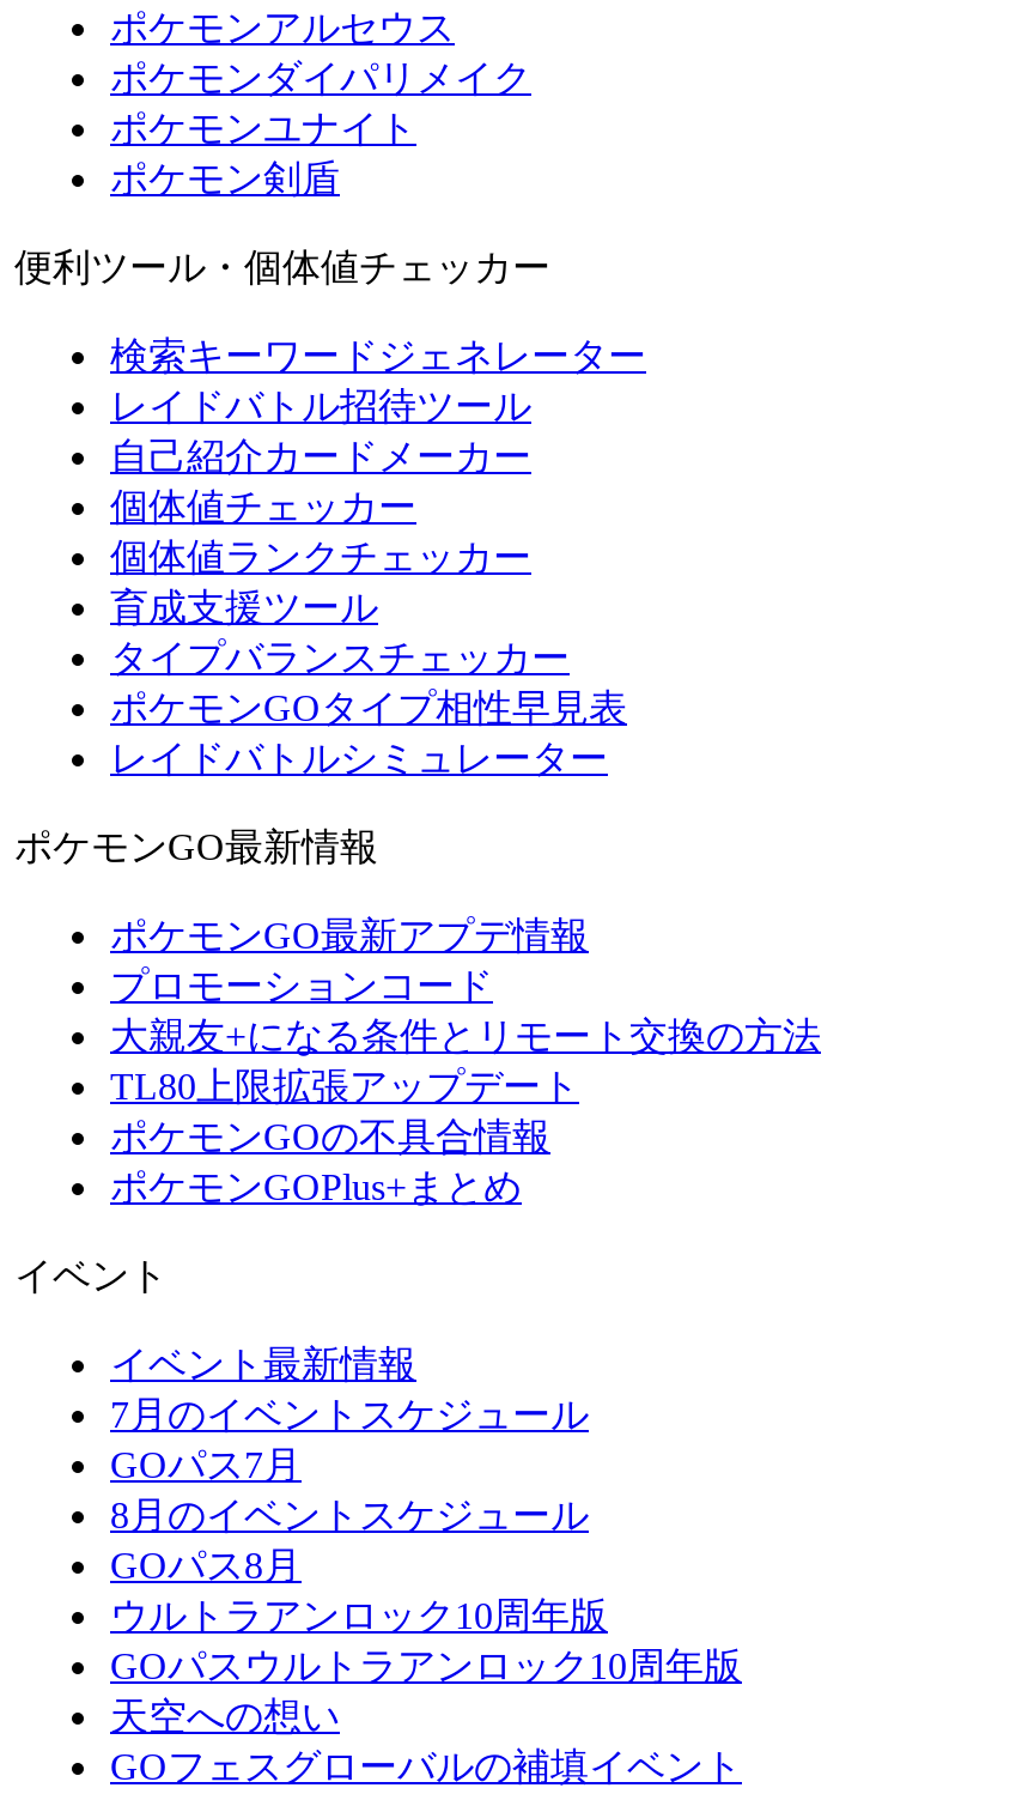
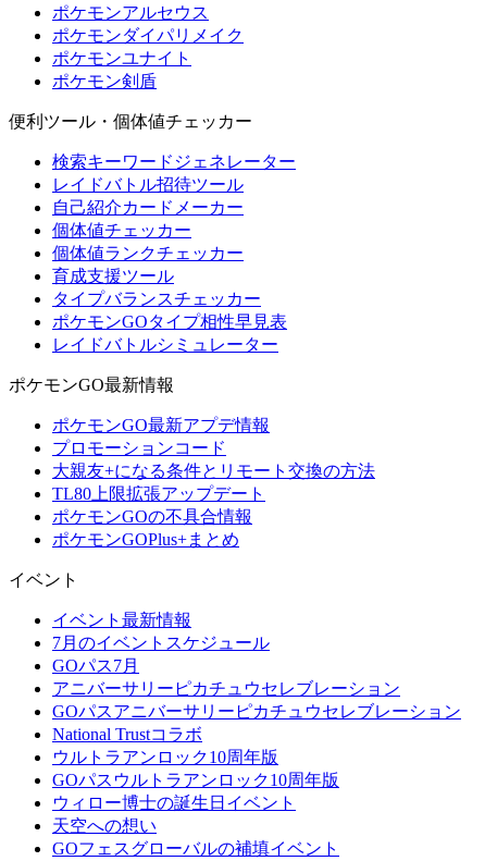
- 8月のイベントスケジュール
- GOパス8月
+ アニバーサリーピカチュウセレブレーション
+ GOパスアニバーサリーピカチュウセレブレーション
+ National Trustコラボ

+ ウィロー博士の誕生日イベント
